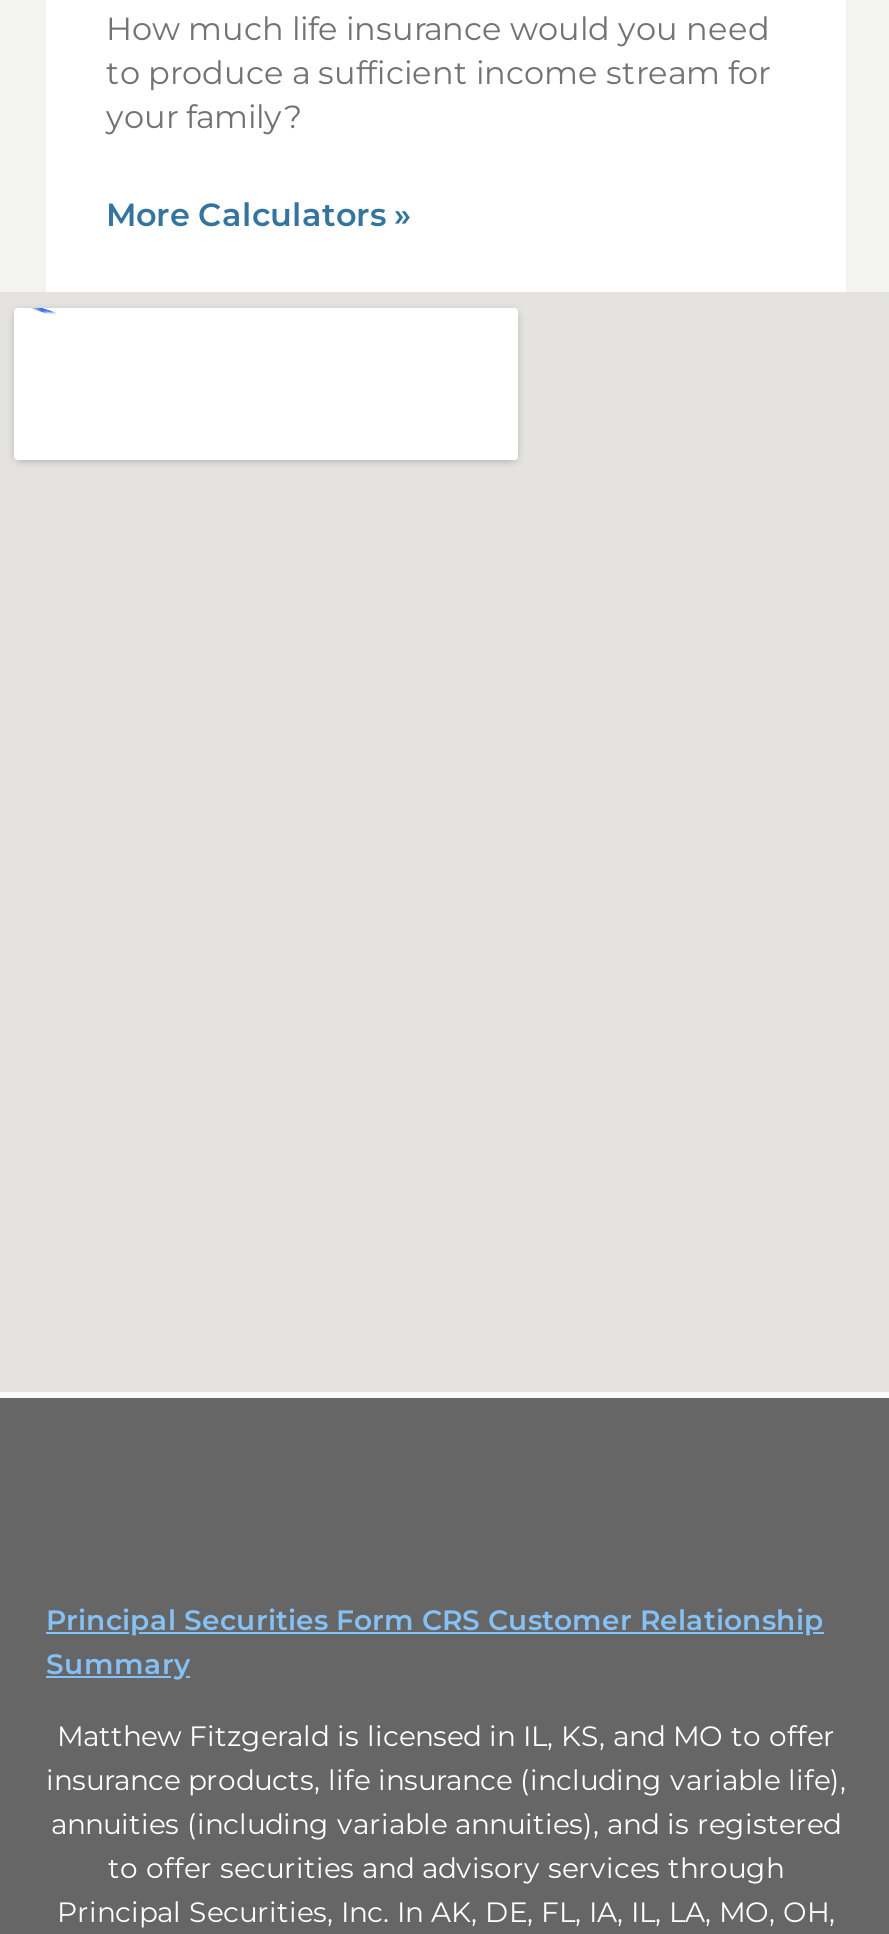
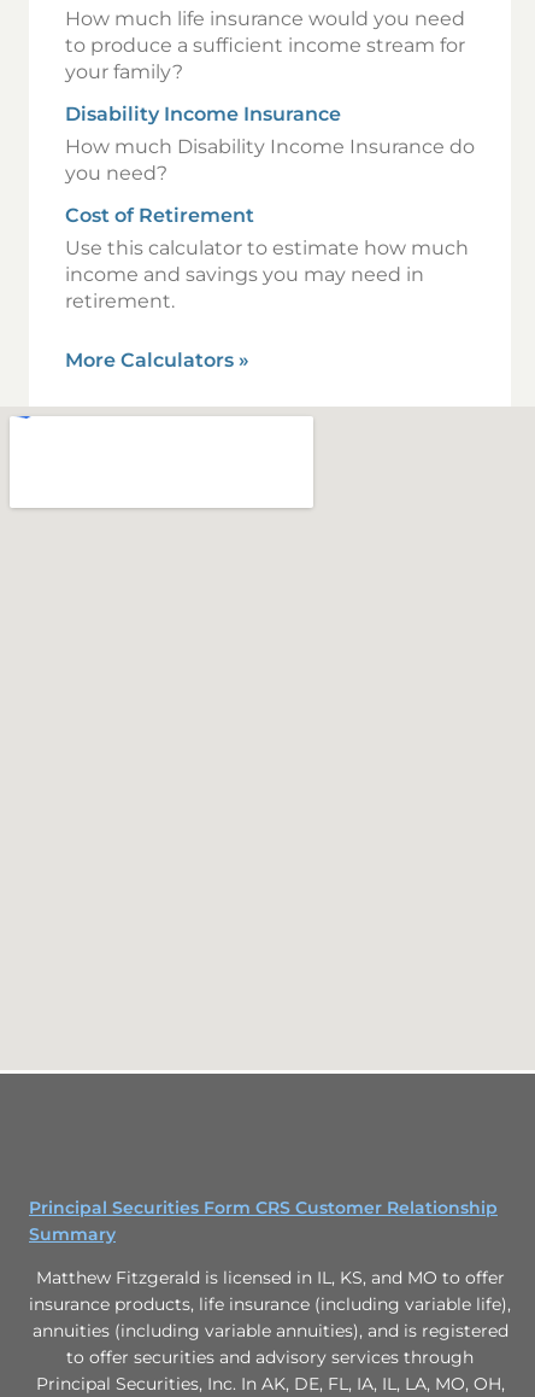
+ Disability Income Insurance
+ How much Disability Income Insurance do
+ you need?
+ Cost of Retirement
+ Use this calculator to estimate how much
+ income and savings you may need in
+ retirement.
